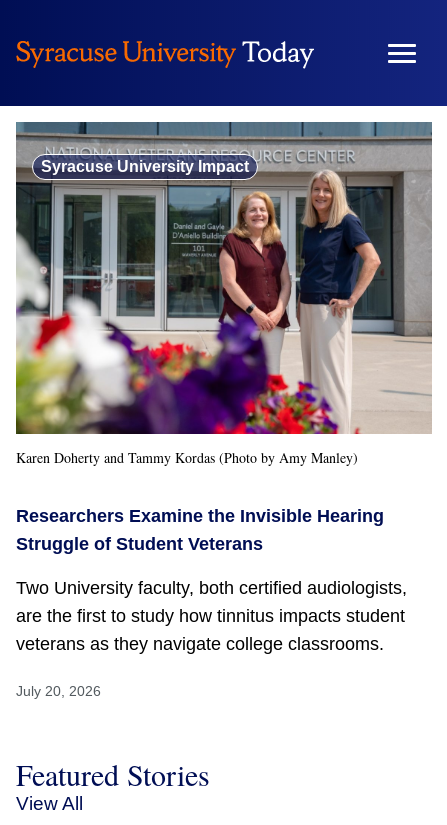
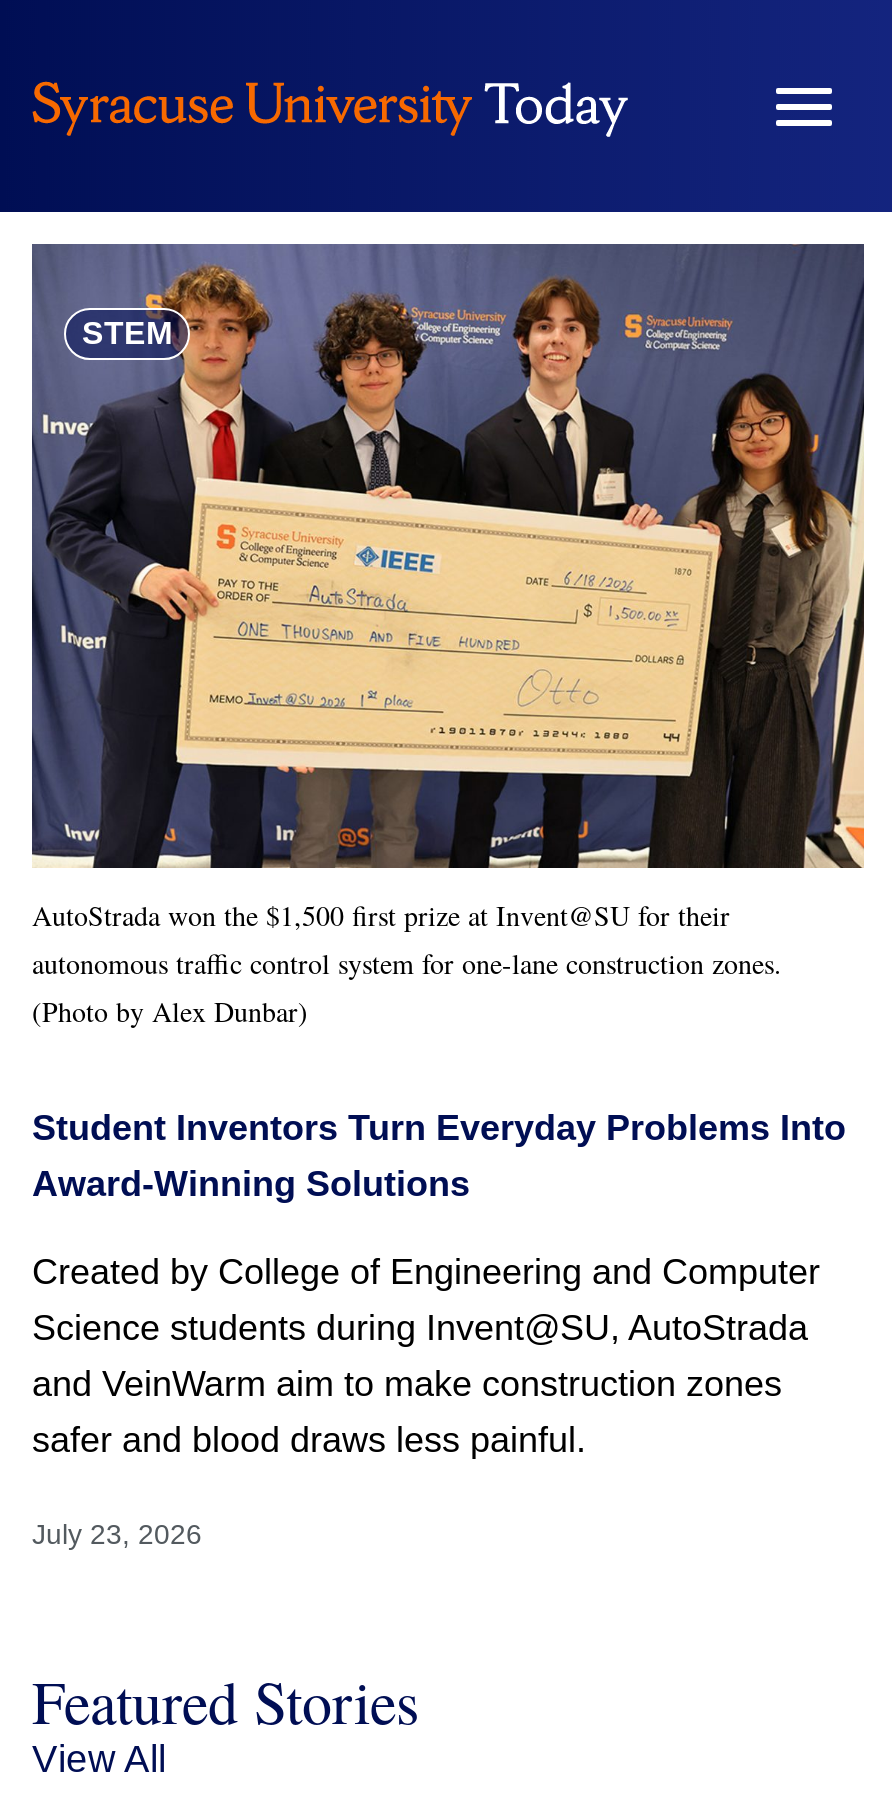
- [image]
- Syracuse University Impact
+ [image]
+ STEM

- Karen Doherty and Tammy Kordas (Photo by Amy Manley)
+ AutoStrada won the $1,500 first prize at Invent@SU for their
+ autonomous traffic control system for one-lane construction zones.
+ (Photo by Alex Dunbar)

- Researchers Examine the Invisible Hearing
- Struggle of Student Veterans
+ Student Inventors Turn Everyday Problems Into
+ Award-Winning Solutions

- Two University faculty, both certified audiologists,
- are the first to study how tinnitus impacts student
- veterans as they navigate college classrooms.
+ Created by College of Engineering and Computer
+ Science students during Invent@SU, AutoStrada
+ and VeinWarm aim to make construction zones
+ safer and blood draws less painful.

- July 20, 2026
+ July 23, 2026
